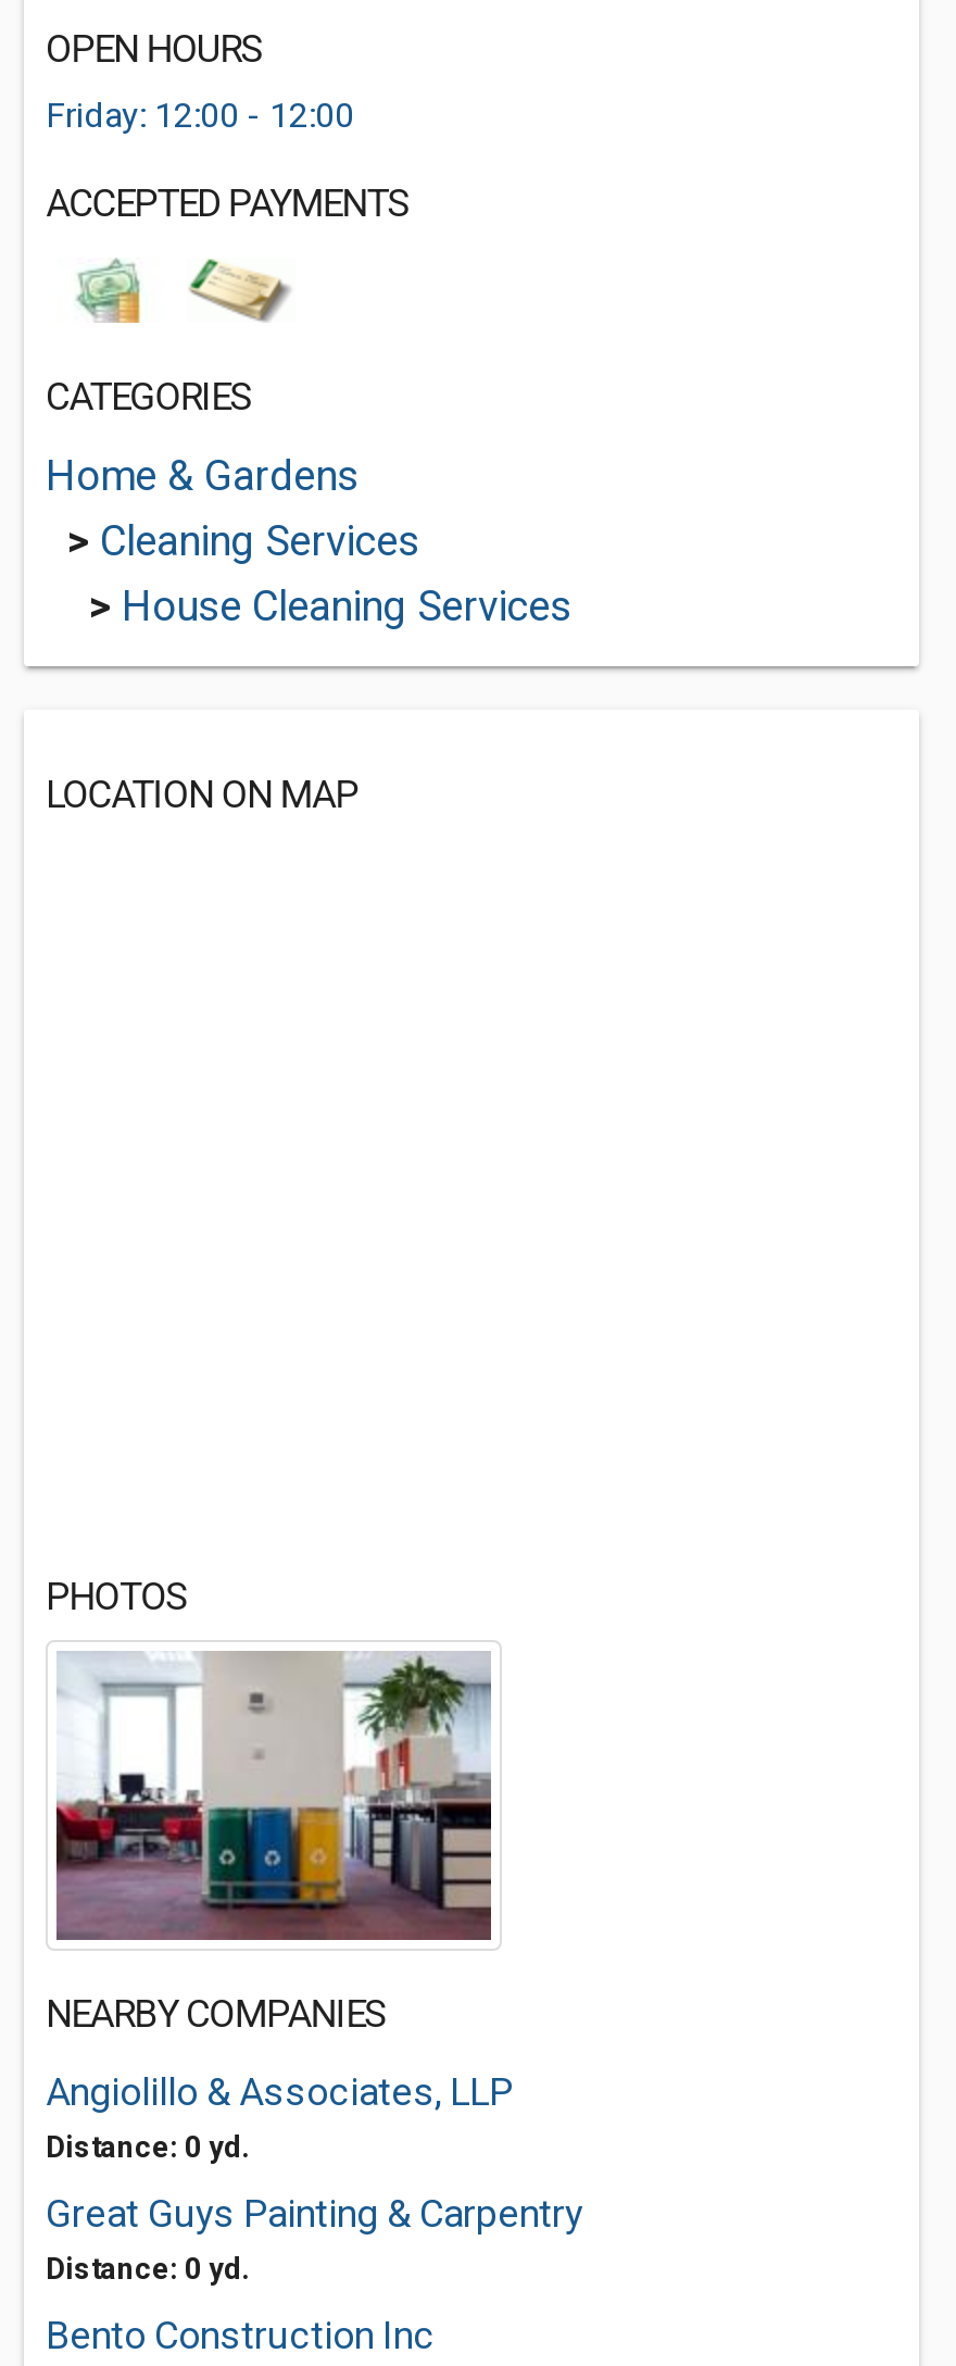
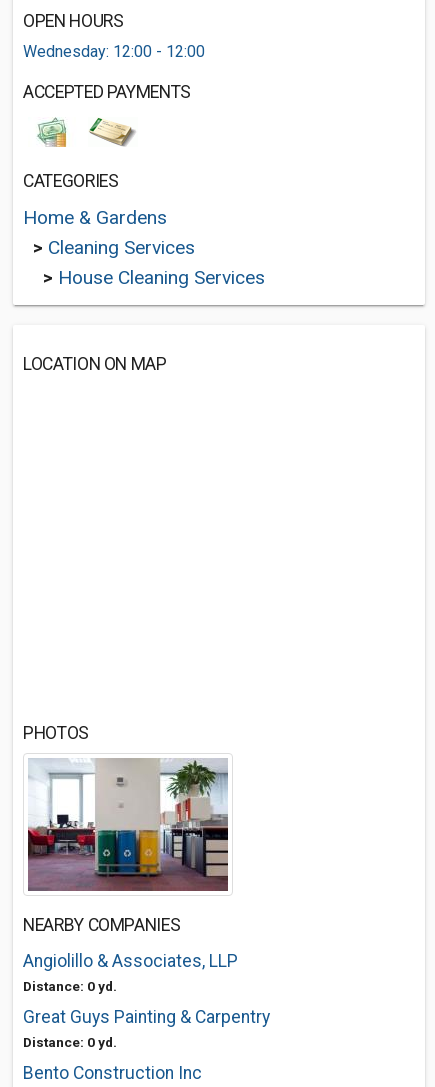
- Friday: 12:00 - 12:00
+ Wednesday: 12:00 - 12:00
